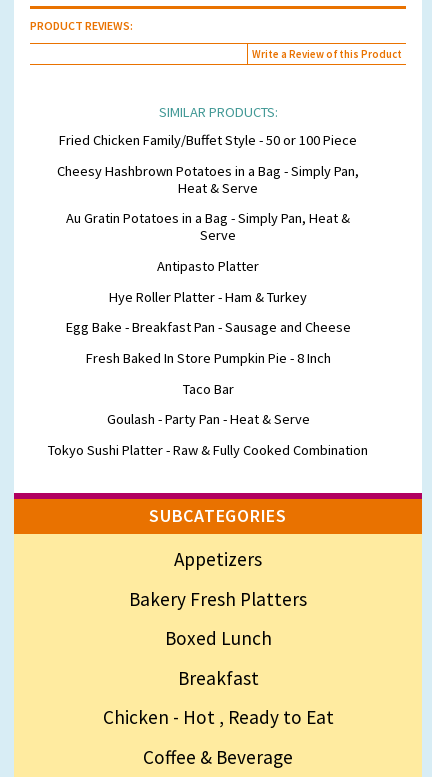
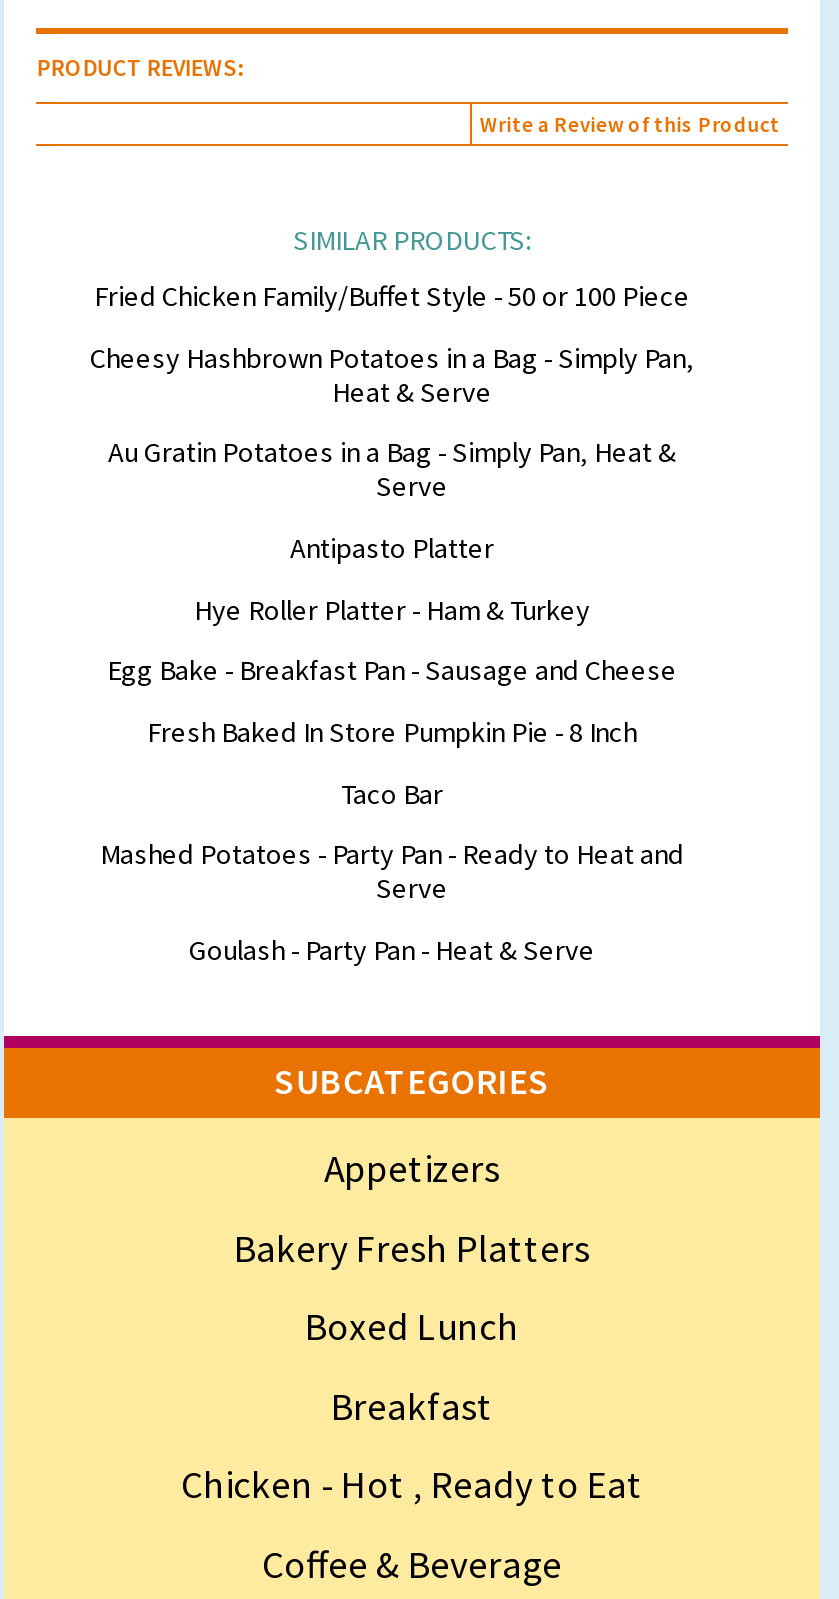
+ Mashed Potatoes - Party Pan - Ready to Heat and
+ Serve

moved down: Goulash - Party Pan - Heat & Serve

- Tokyo Sushi Platter - Raw & Fully Cooked Combination
